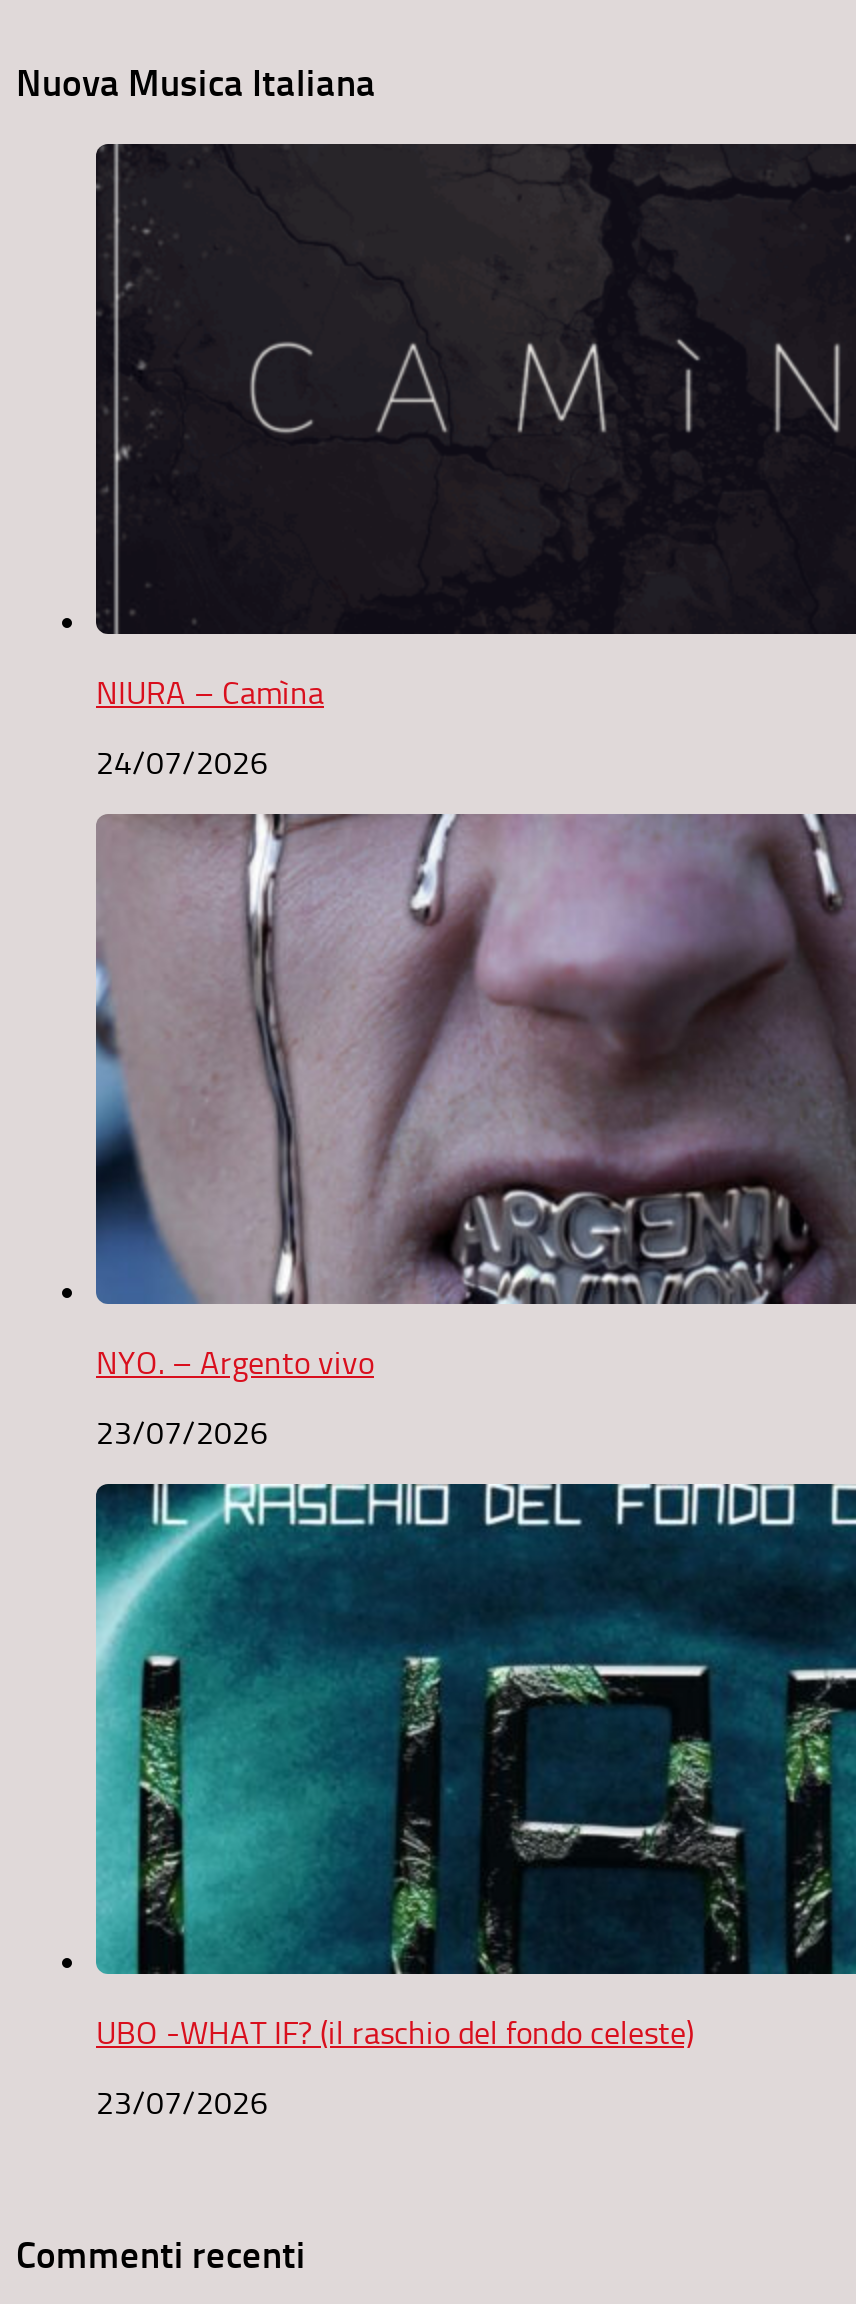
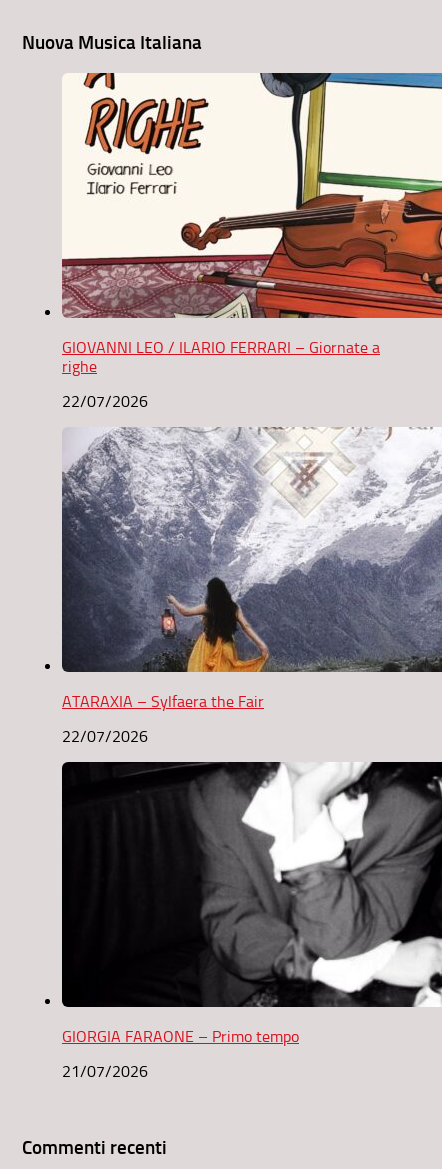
- [image]
- NIURA – Camìna
+ [image]
+ GIOVANNI LEO / ILARIO FERRARI – Giornate a
+ righe

- 24/07/2026
+ 22/07/2026

- [image]
- NYO. – Argento vivo
+ [image]
+ ATARAXIA – Sylfaera the Fair

- 23/07/2026
+ 22/07/2026

- [image]
- UBO -WHAT IF? (il raschio del fondo celeste)
+ [image]
+ GIORGIA FARAONE – Primo tempo

- 23/07/2026
+ 21/07/2026
